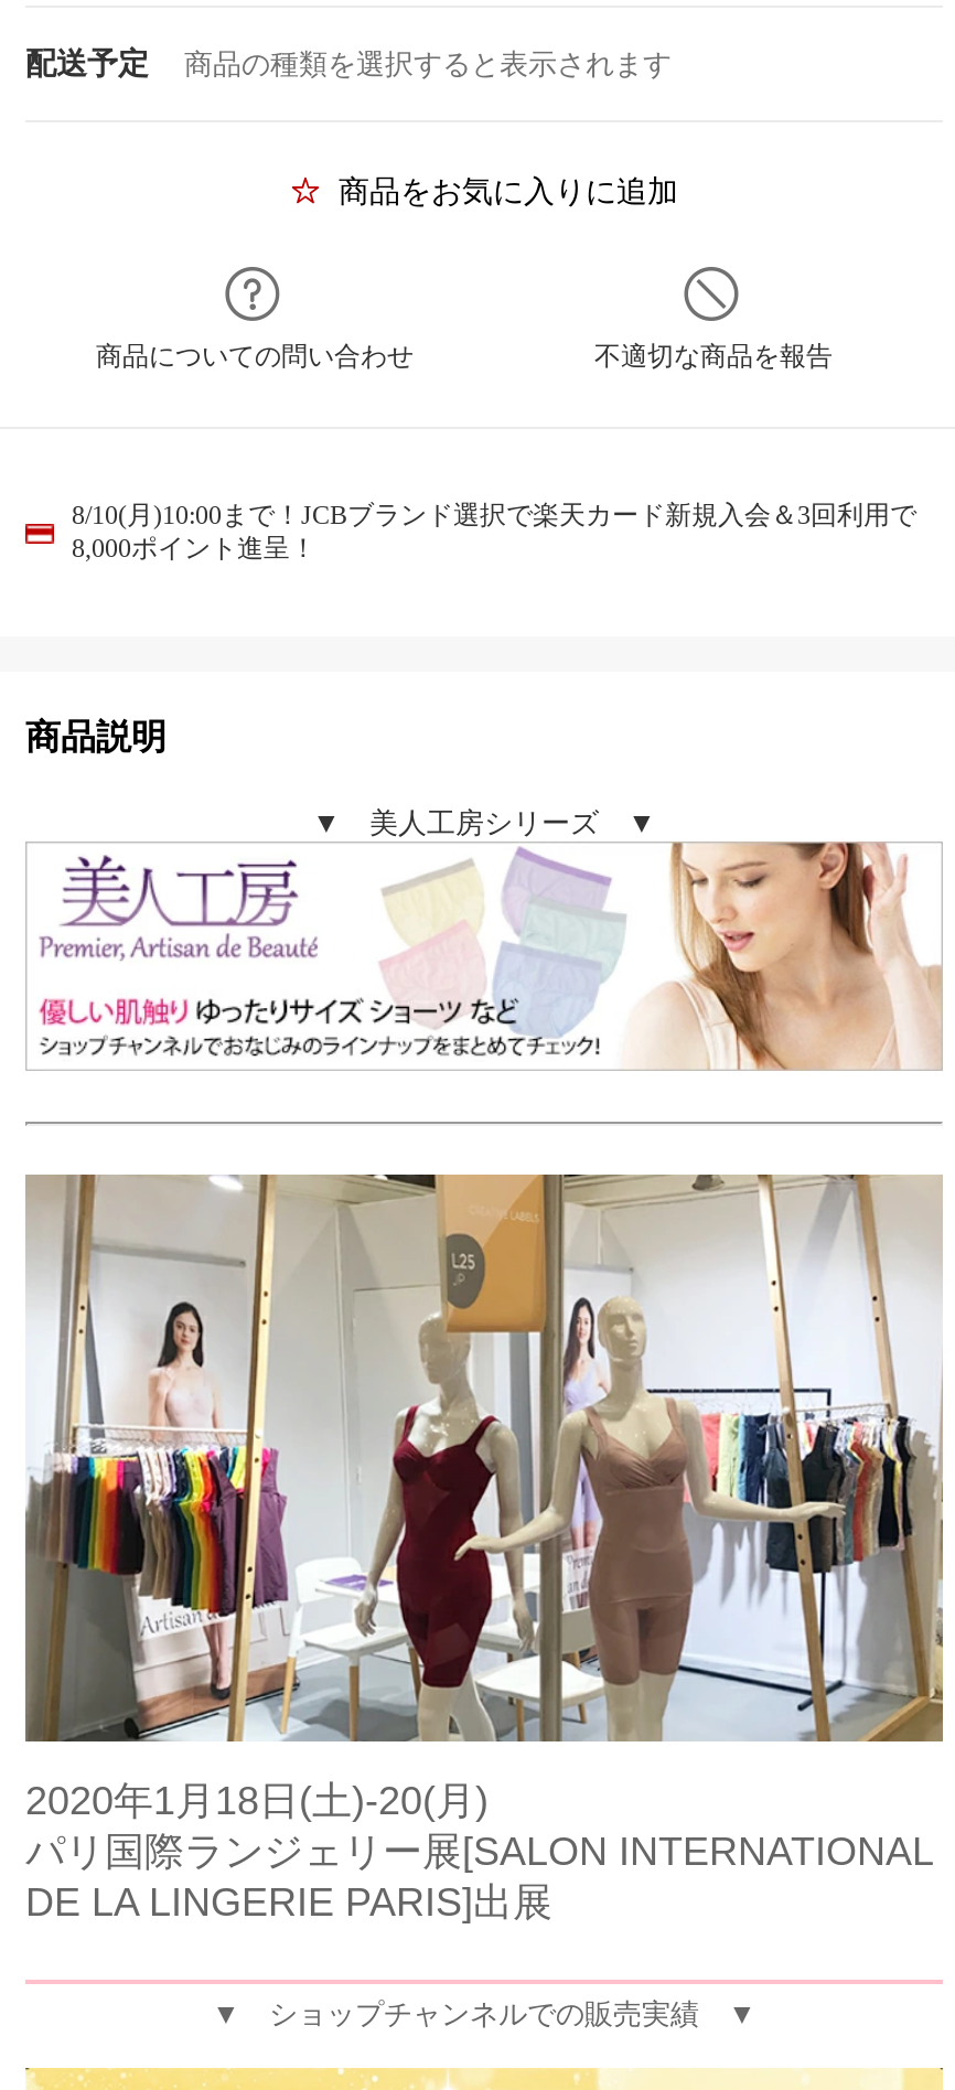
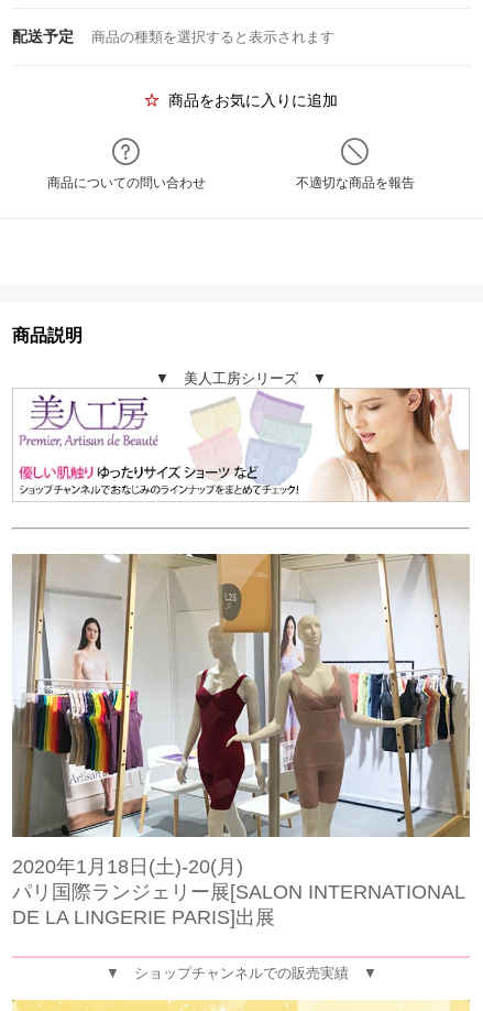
- 8/10(月)10:00まで！JCBブランド選択で楽天カード新規入会＆3回利用で
- 8,000ポイント進呈！
